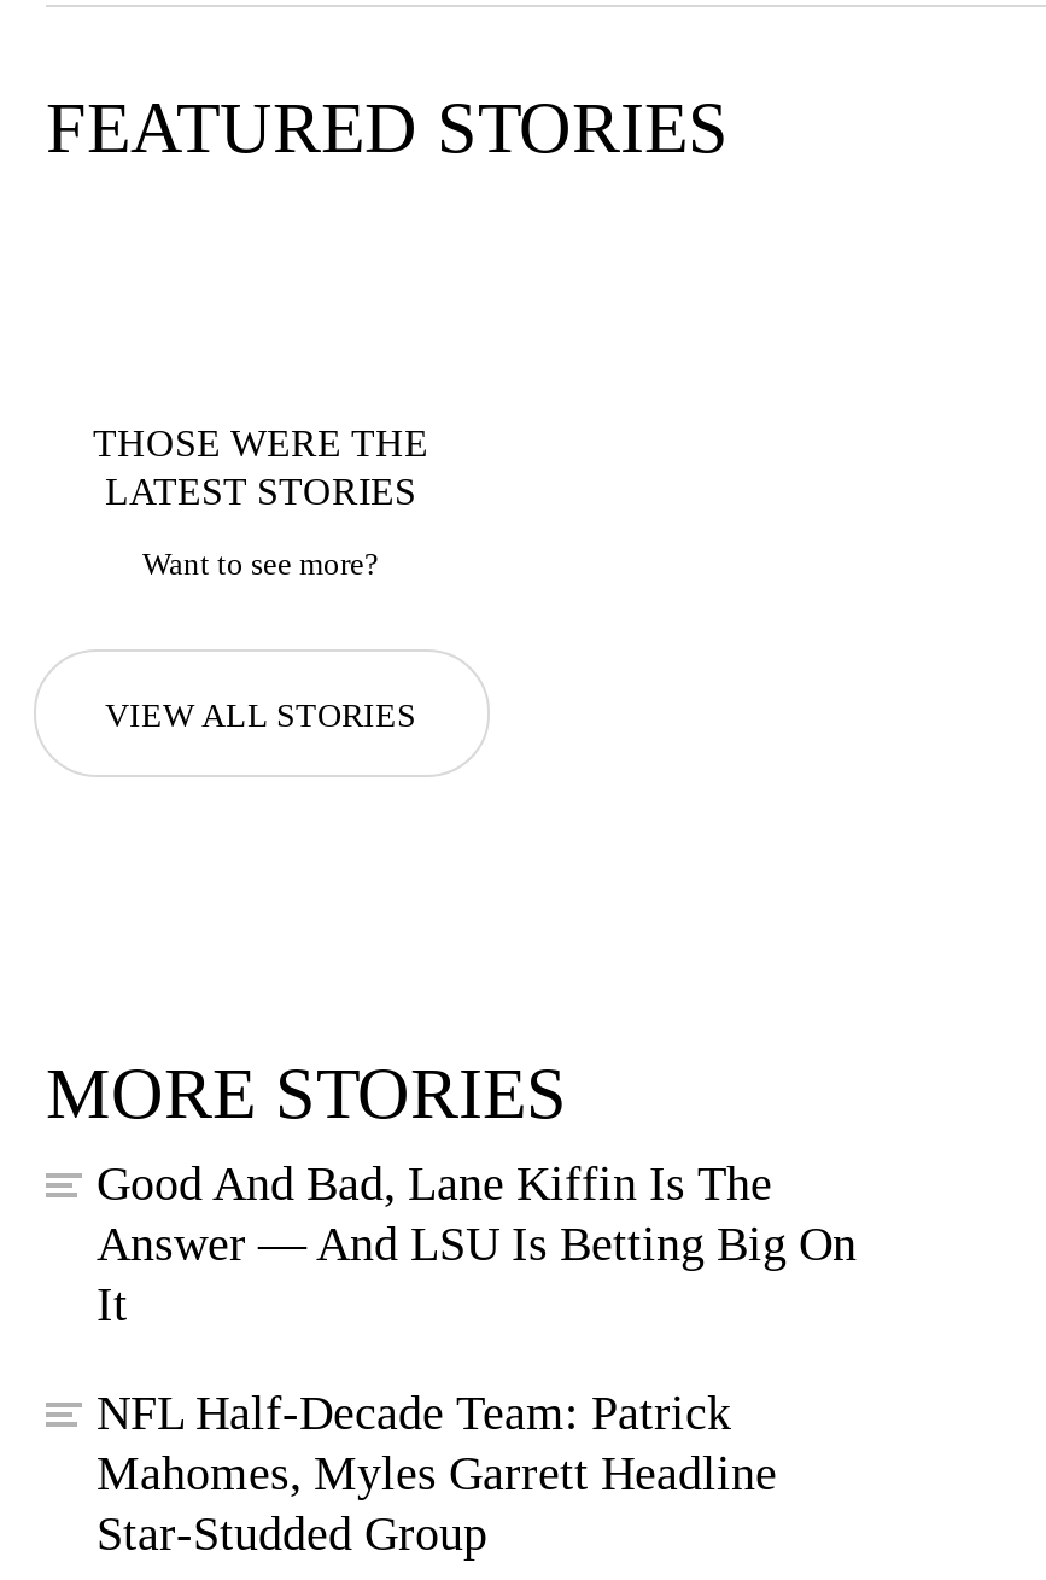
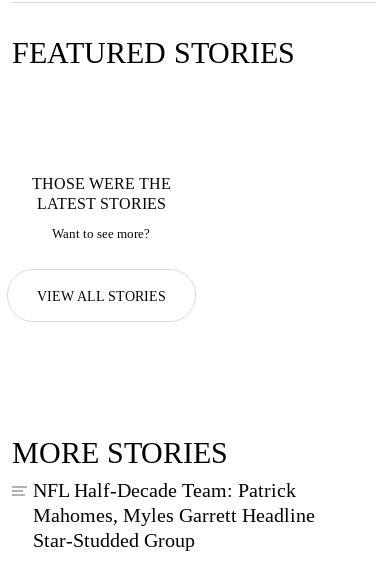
- Good And Bad, Lane Kiffin Is The
- Answer — And LSU Is Betting Big On
- It
